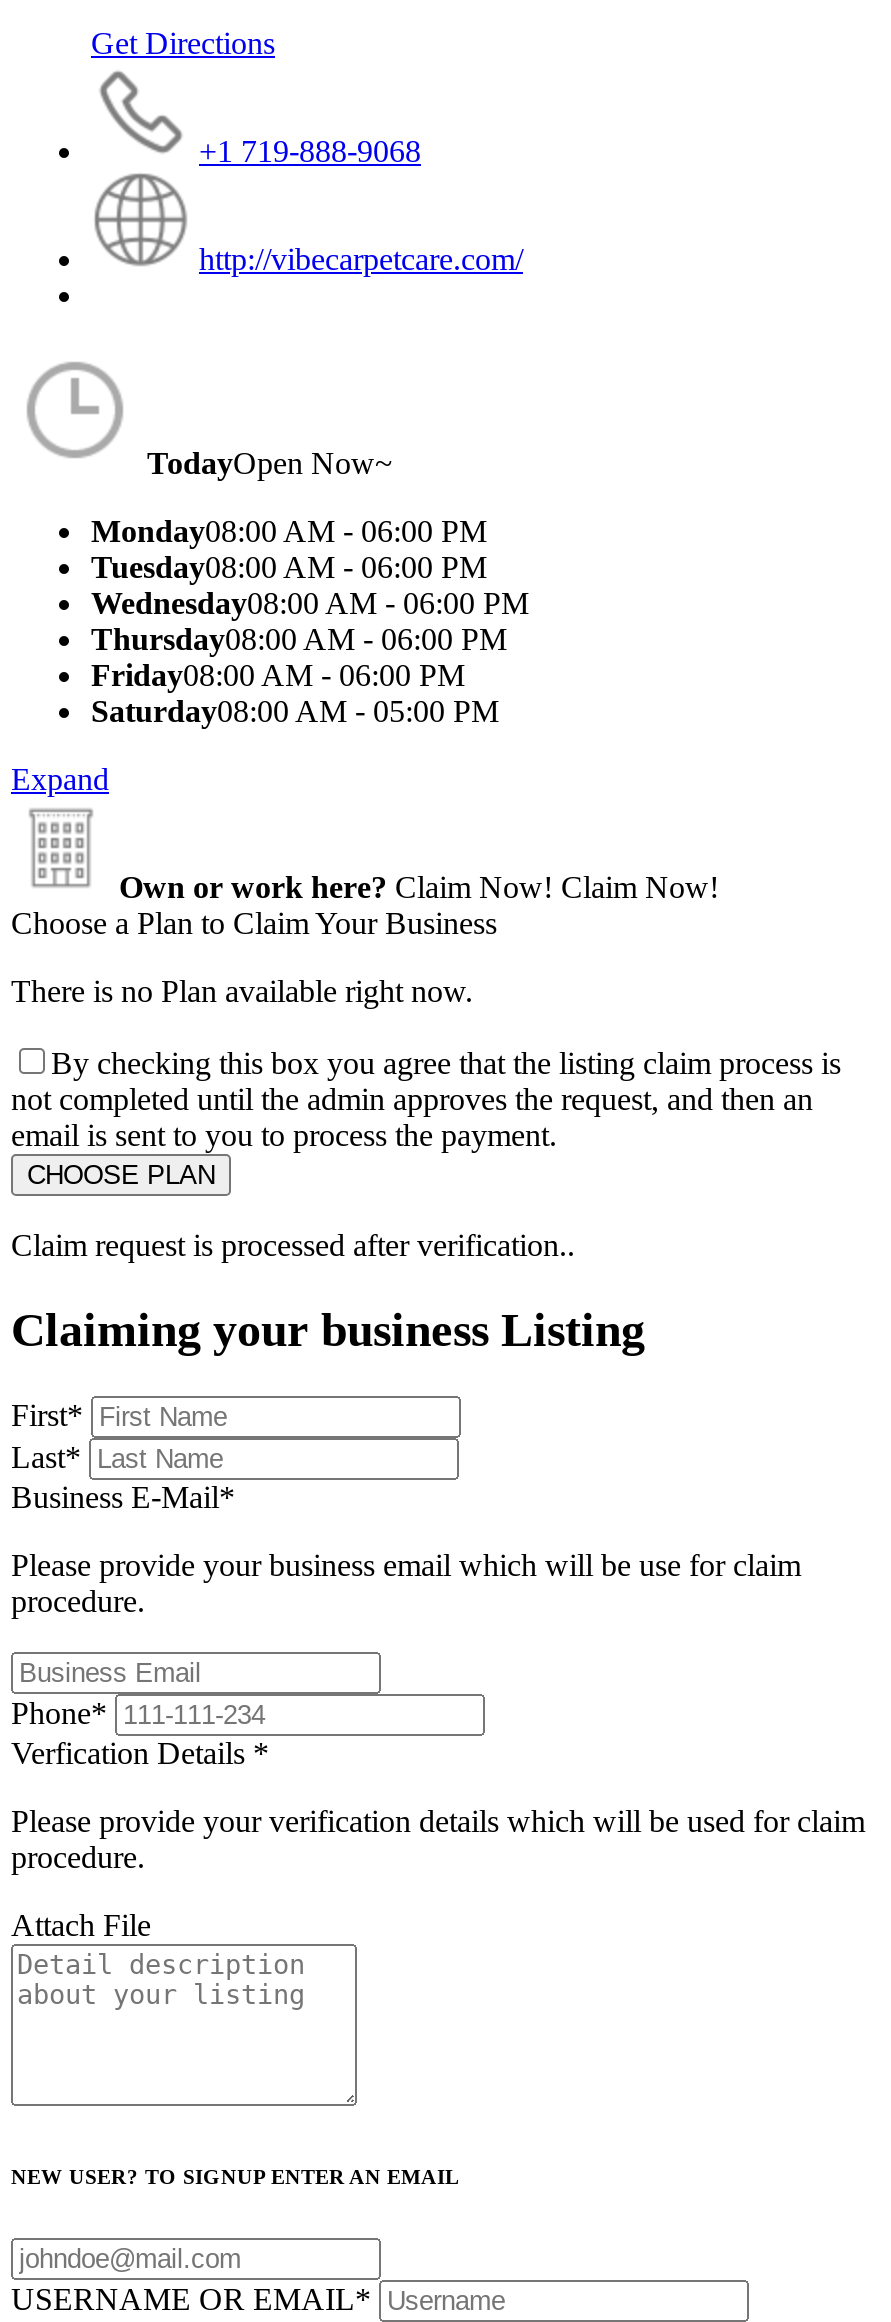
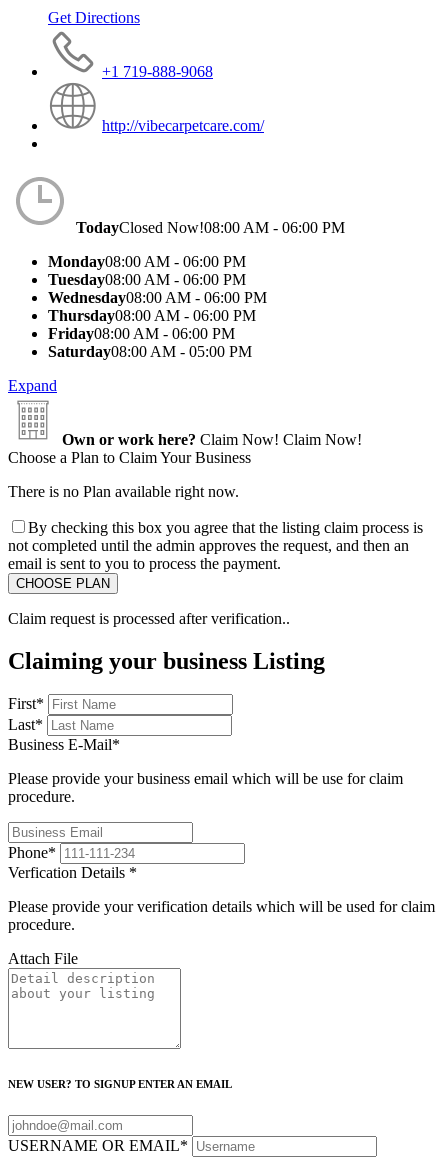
- TodayOpen Now~
+ TodayClosed Now! 08:00 AM - 06:00 PM
